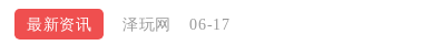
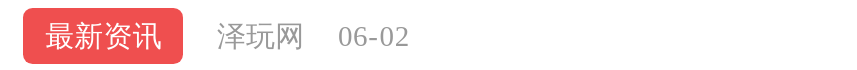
- 最新资讯 泽玩网 06-17
+ 最新资讯 泽玩网 06-02
